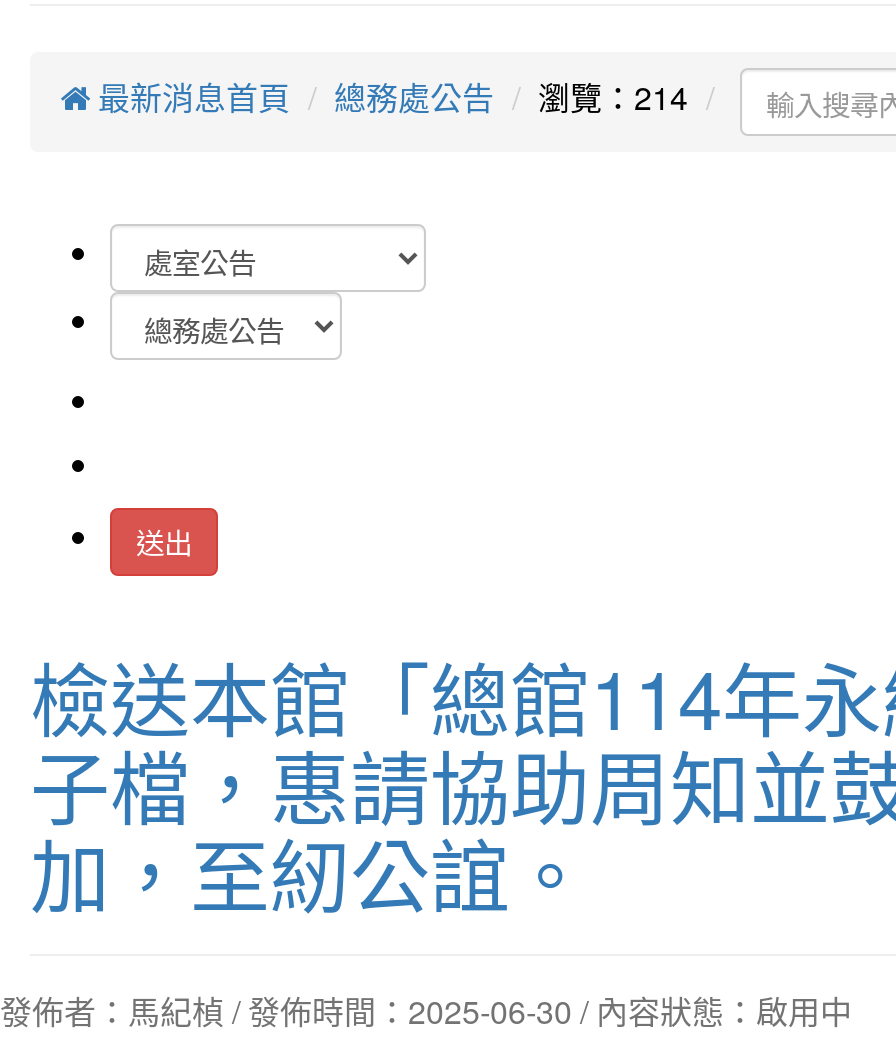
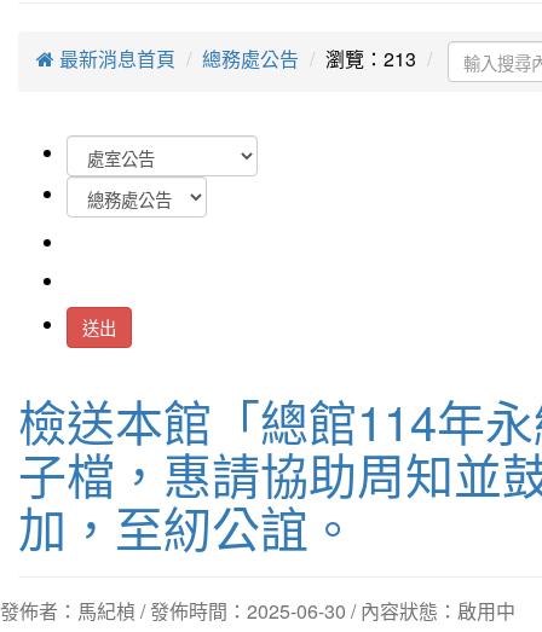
- 最新消息首頁 總務處公告 瀏覽：214
+ 最新消息首頁 總務處公告 瀏覽：213
